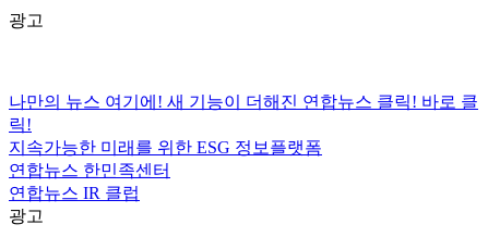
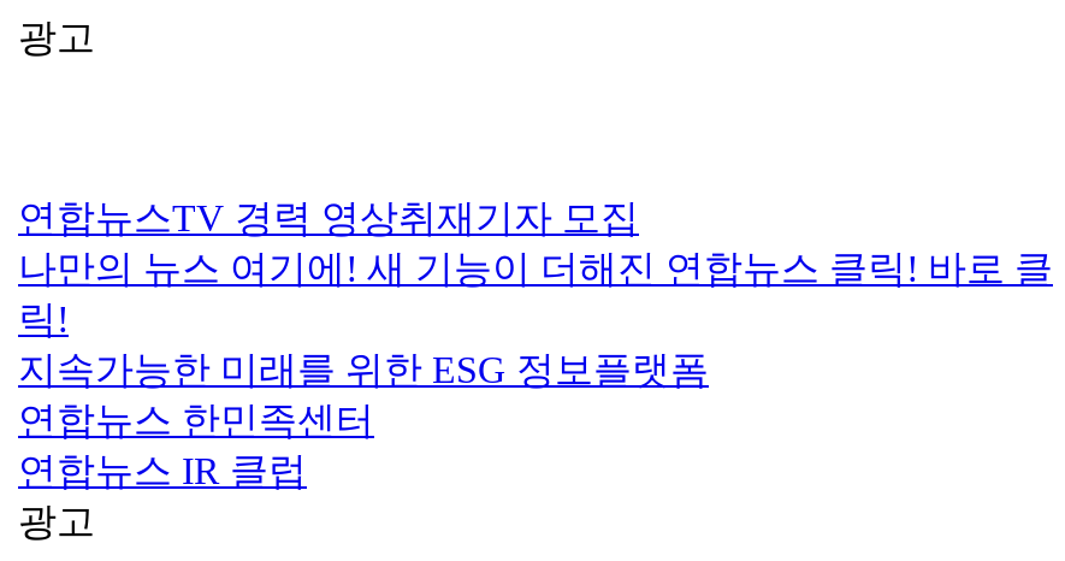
+ 연합뉴스TV 경력 영상취재기자 모집
